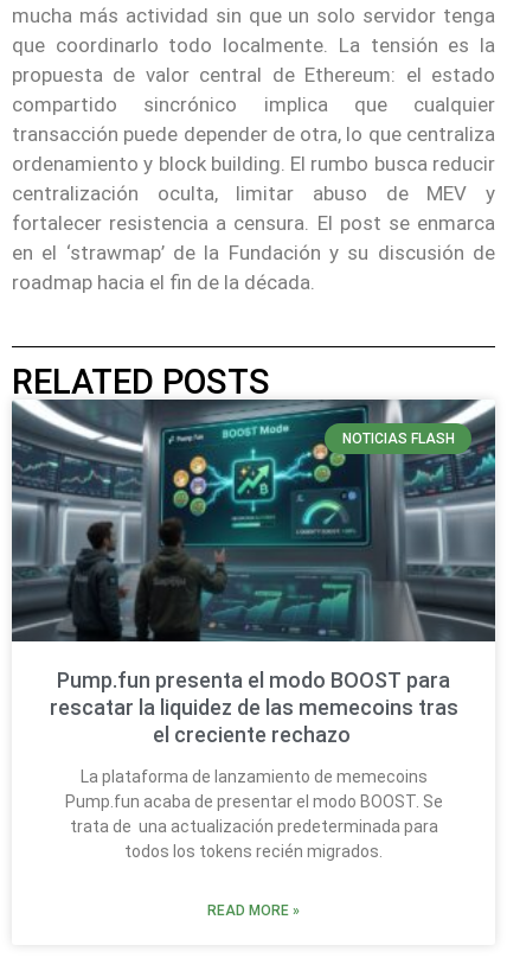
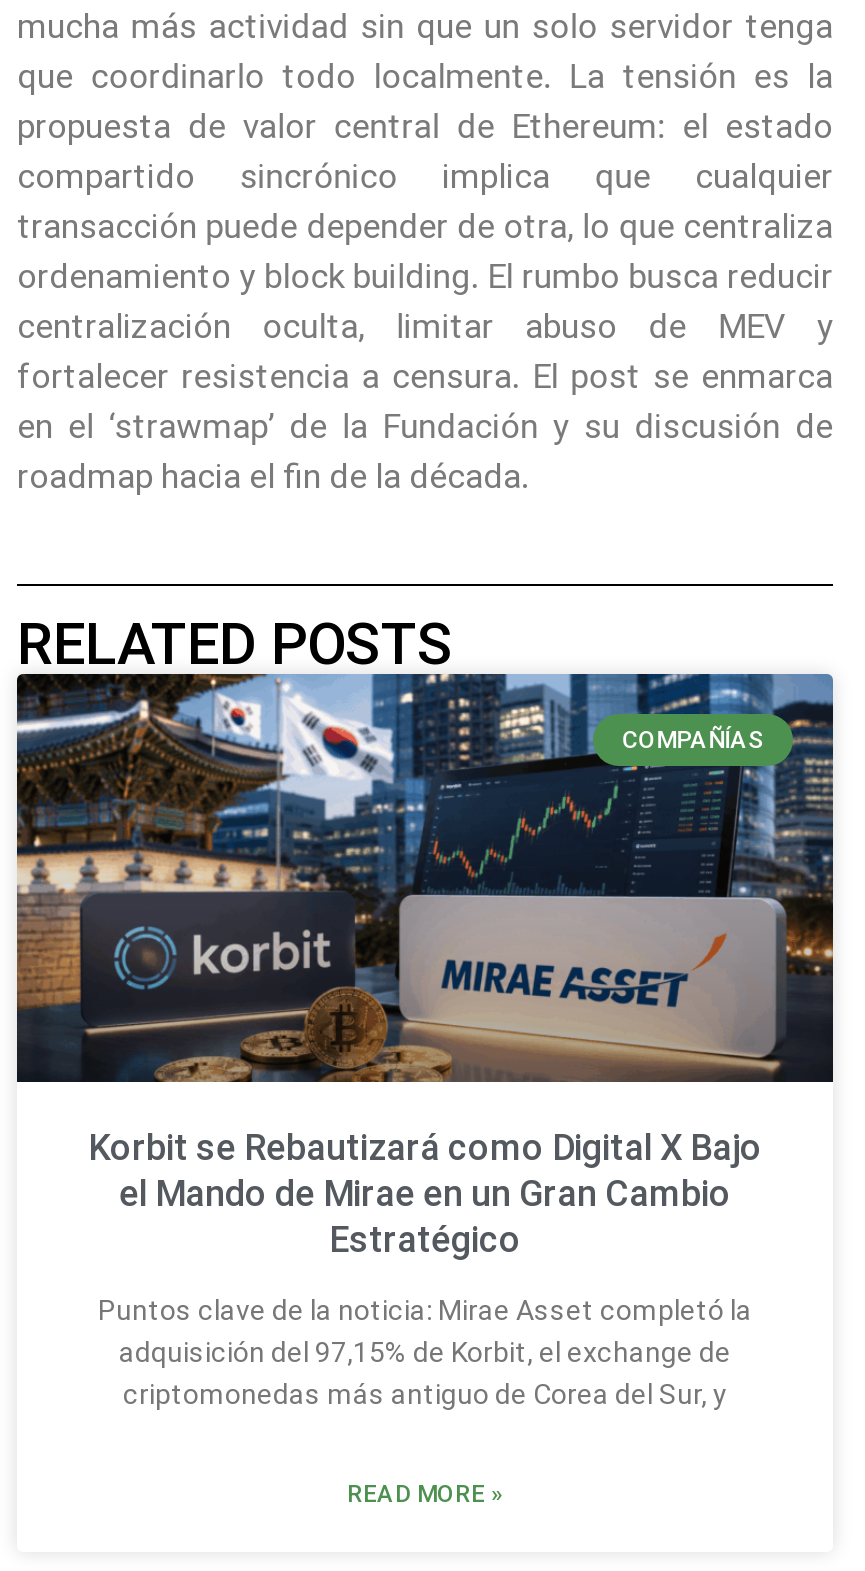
- [image]
- NOTICIAS FLASH
+ [image]
+ COMPAÑÍAS

- Pump.fun presenta el modo BOOST para
- rescatar la liquidez de las memecoins tras
- el creciente rechazo
+ Korbit se Rebautizará como Digital X Bajo
+ el Mando de Mirae en un Gran Cambio
+ Estratégico

- La plataforma de lanzamiento de memecoins
- Pump.fun acaba de presentar el modo BOOST. Se
- trata de una actualización predeterminada para
- todos los tokens recién migrados.
+ Puntos clave de la noticia: Mirae Asset completó la
+ adquisición del 97,15% de Korbit, el exchange de
+ criptomonedas más antiguo de Corea del Sur, y
